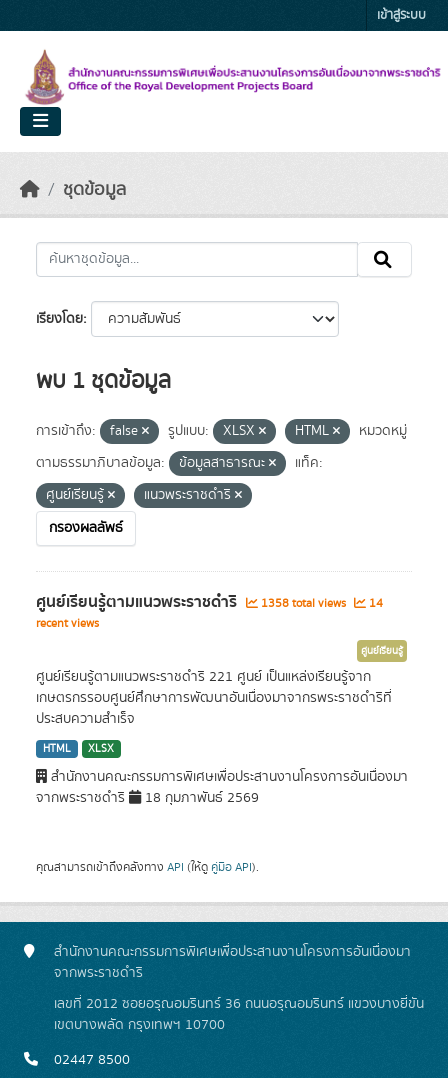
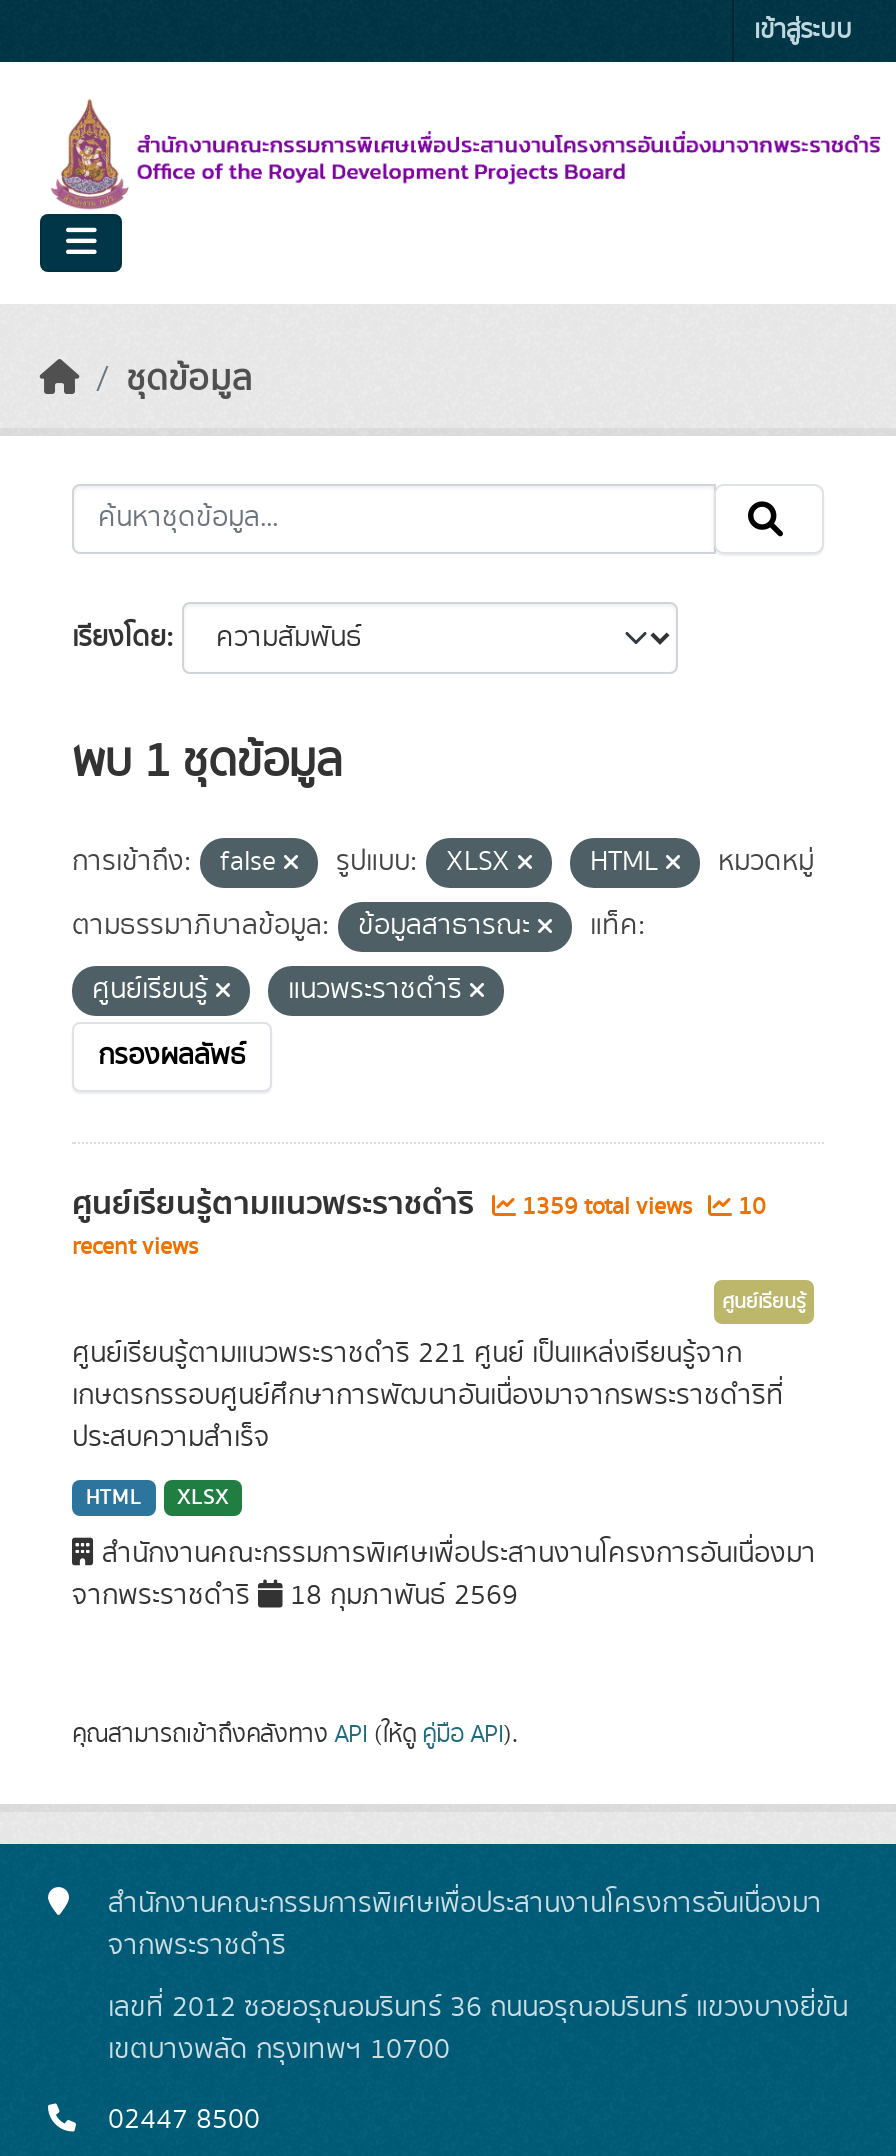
- 1358 total views
+ 1359 total views

- 14
+ 10
